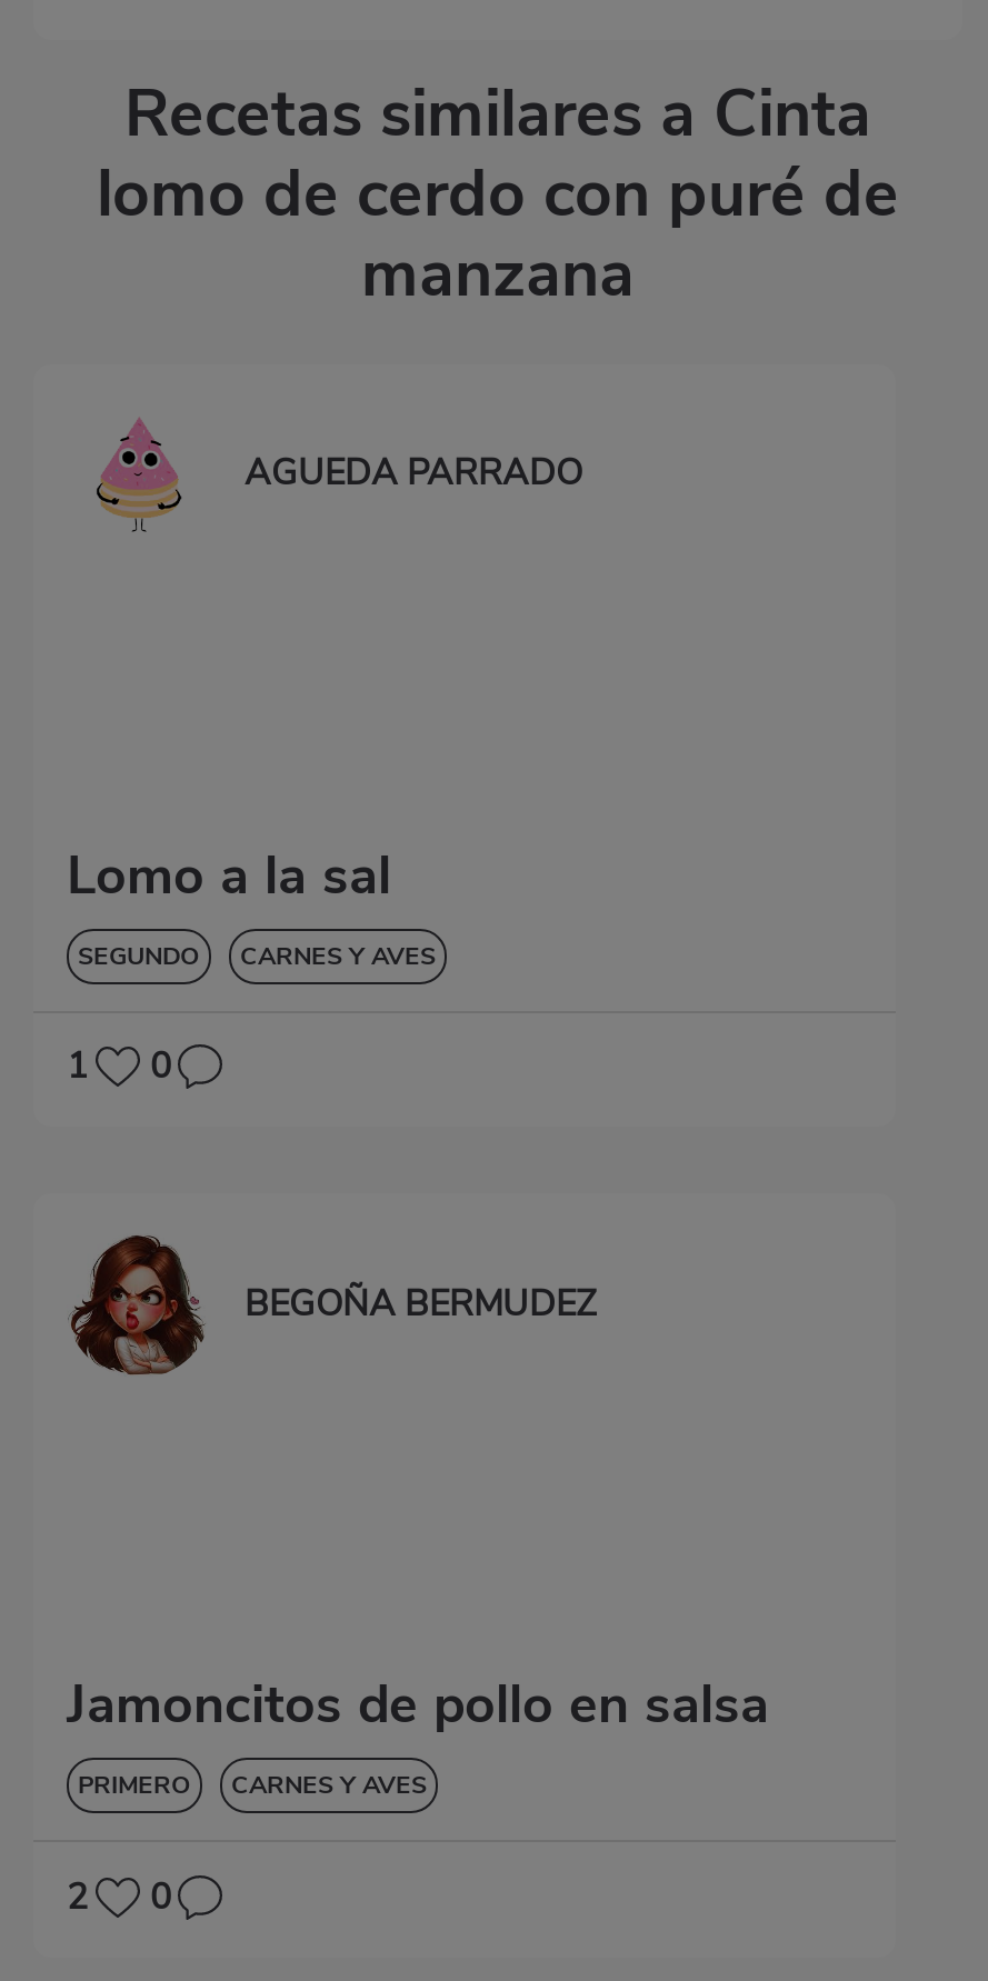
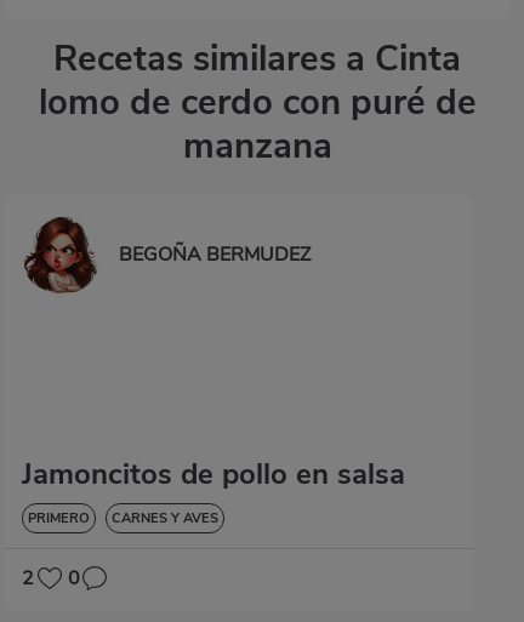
- [image]
- AGUEDA PARRADO

- Lomo a la sal
- SEGUNDO
- CARNES Y AVES
- 1
- 0
